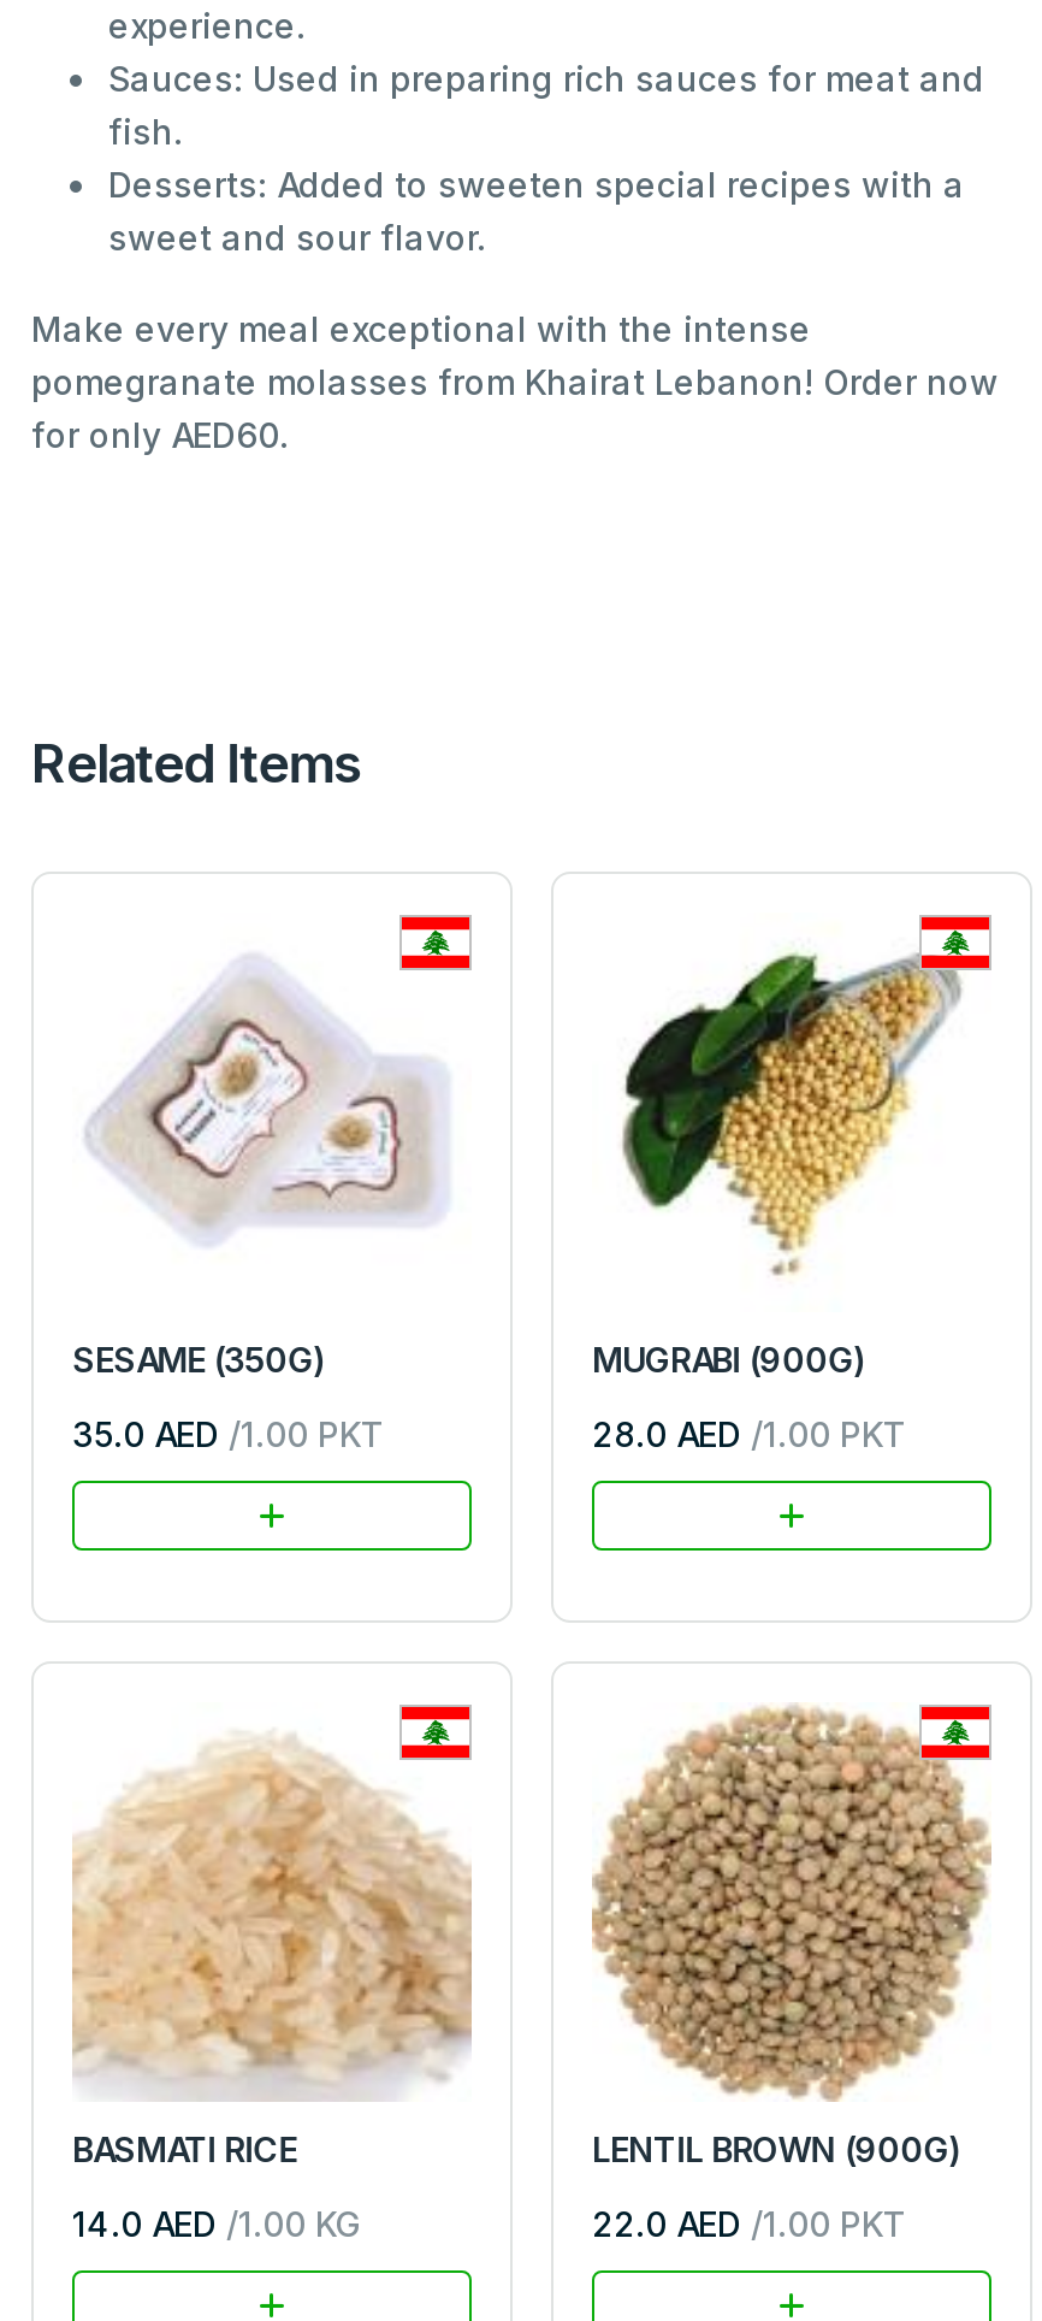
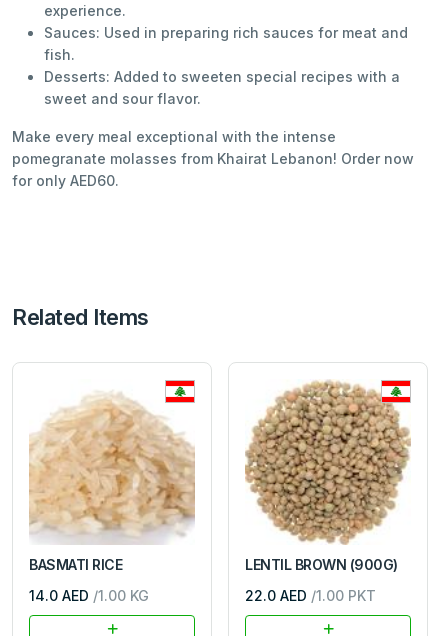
- [image]
- MUGRABI (900G)
- 28.0 AED / 1.00 PKT

- [image]

- SESAME (350G)
- 35.0 AED / 1.00 PKT
